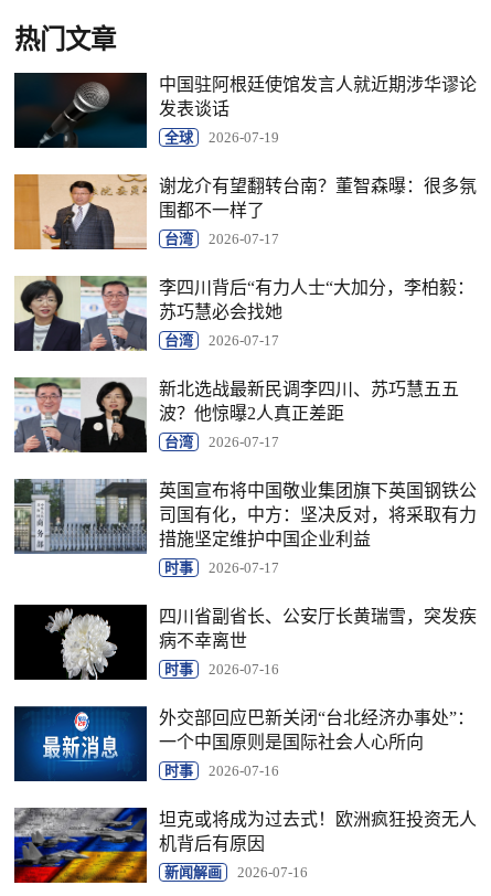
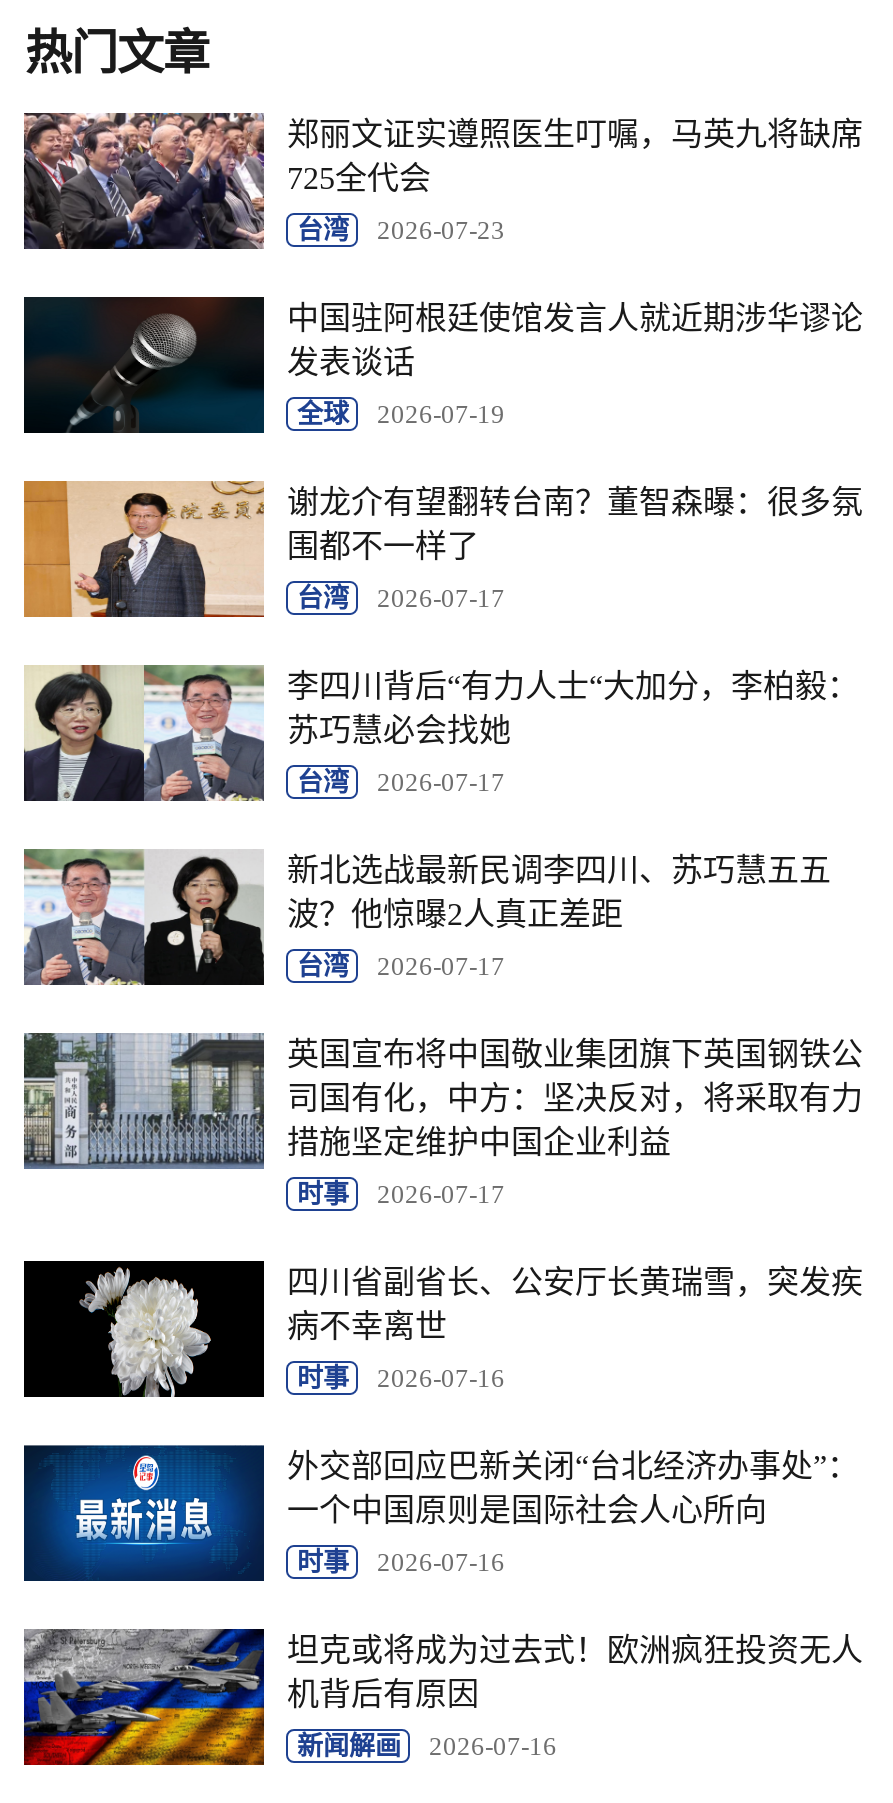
+ [image]
+ 郑丽文证实遵照医生叮嘱，马英九将缺席
+ 725全代会
+ 台湾
+ 2026-07-23
